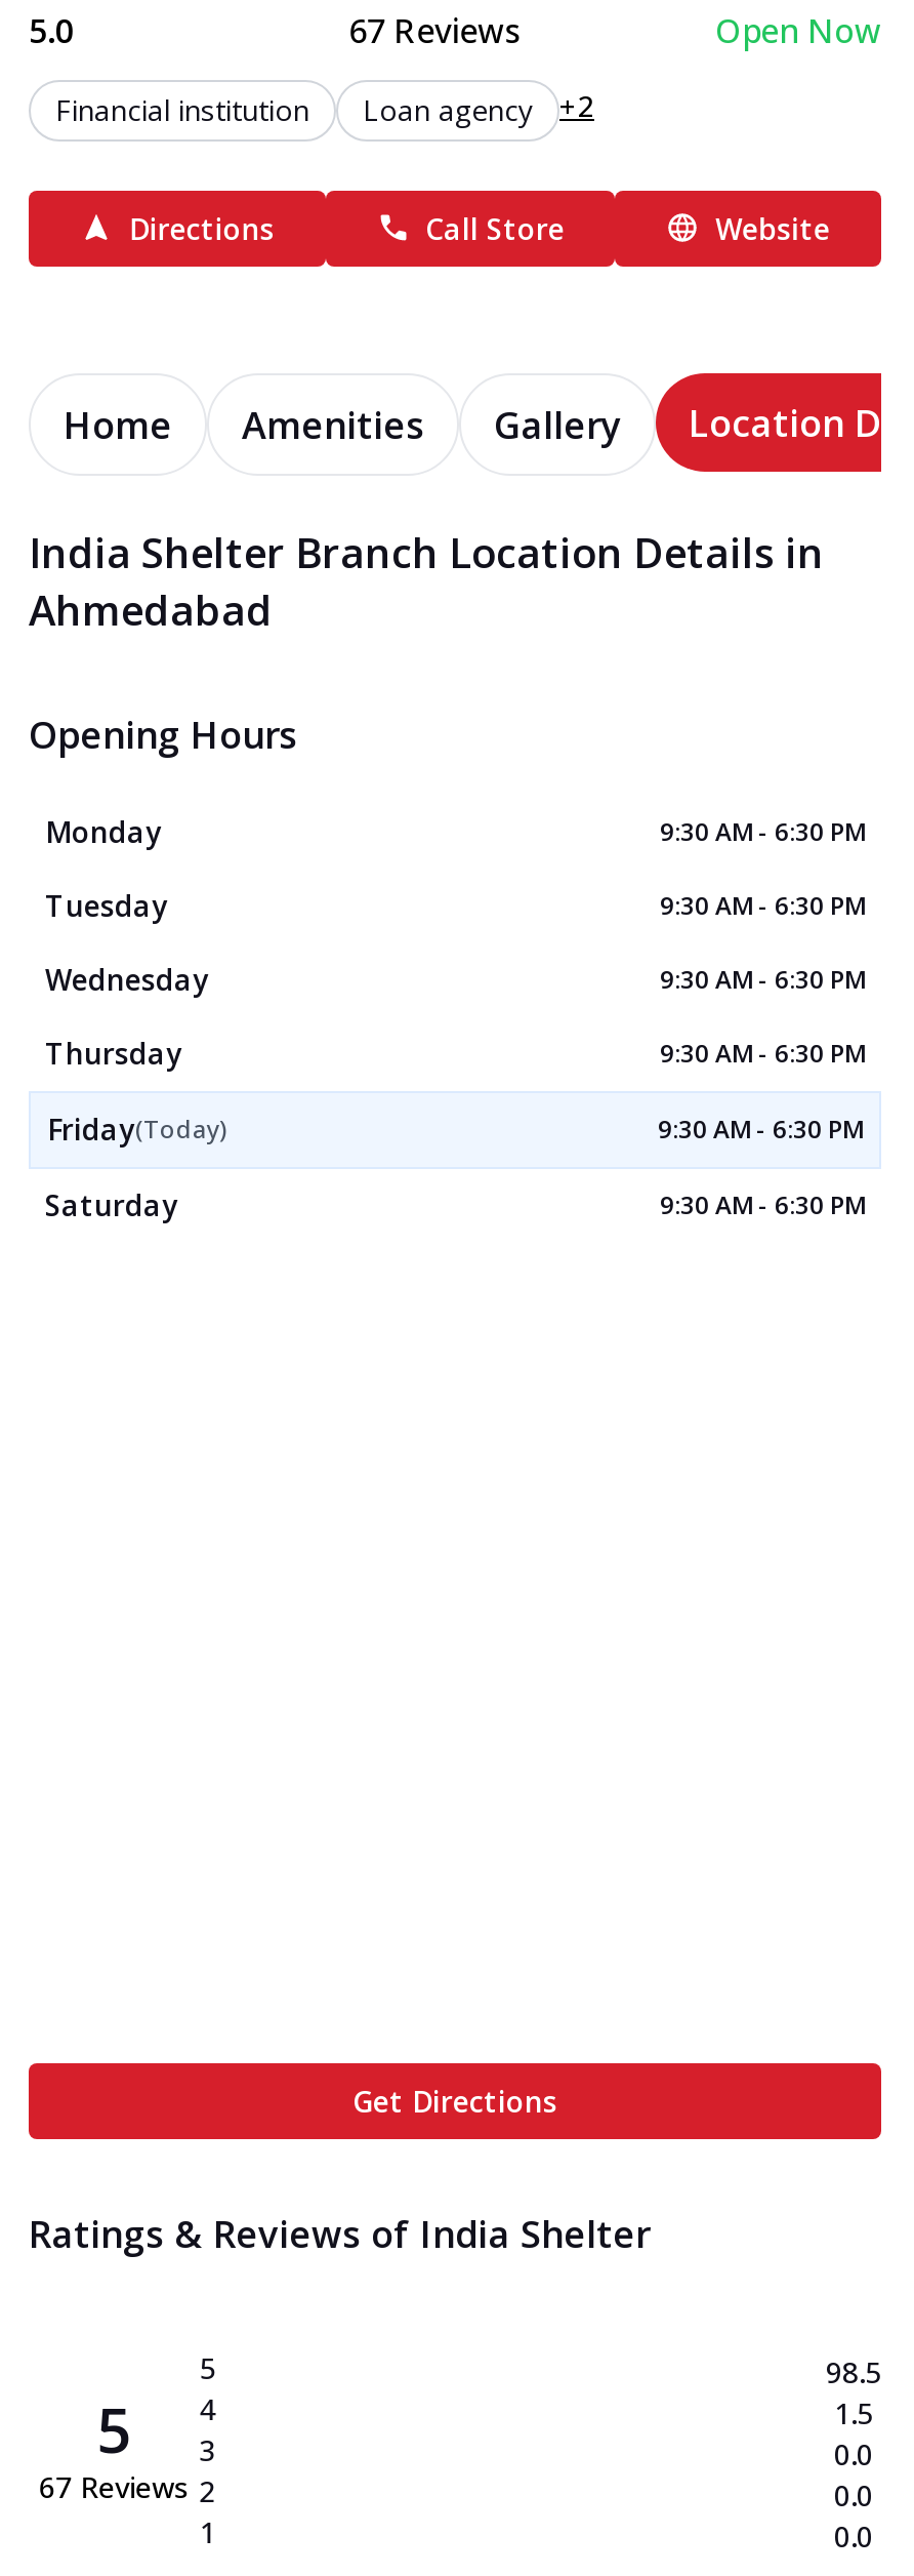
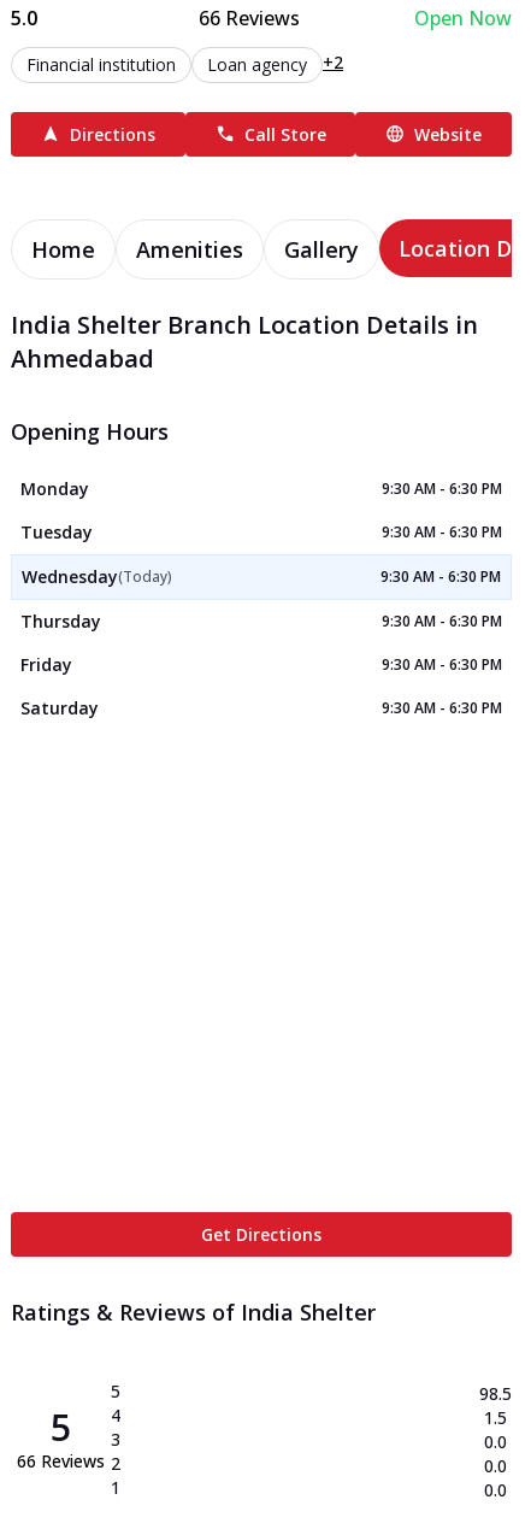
- 67 Reviews
+ 66 Reviews

- Wednesday
+ Wednesday(Today)

- Friday(Today)
+ Friday

- 67 Reviews 2
+ 66 Reviews 2
